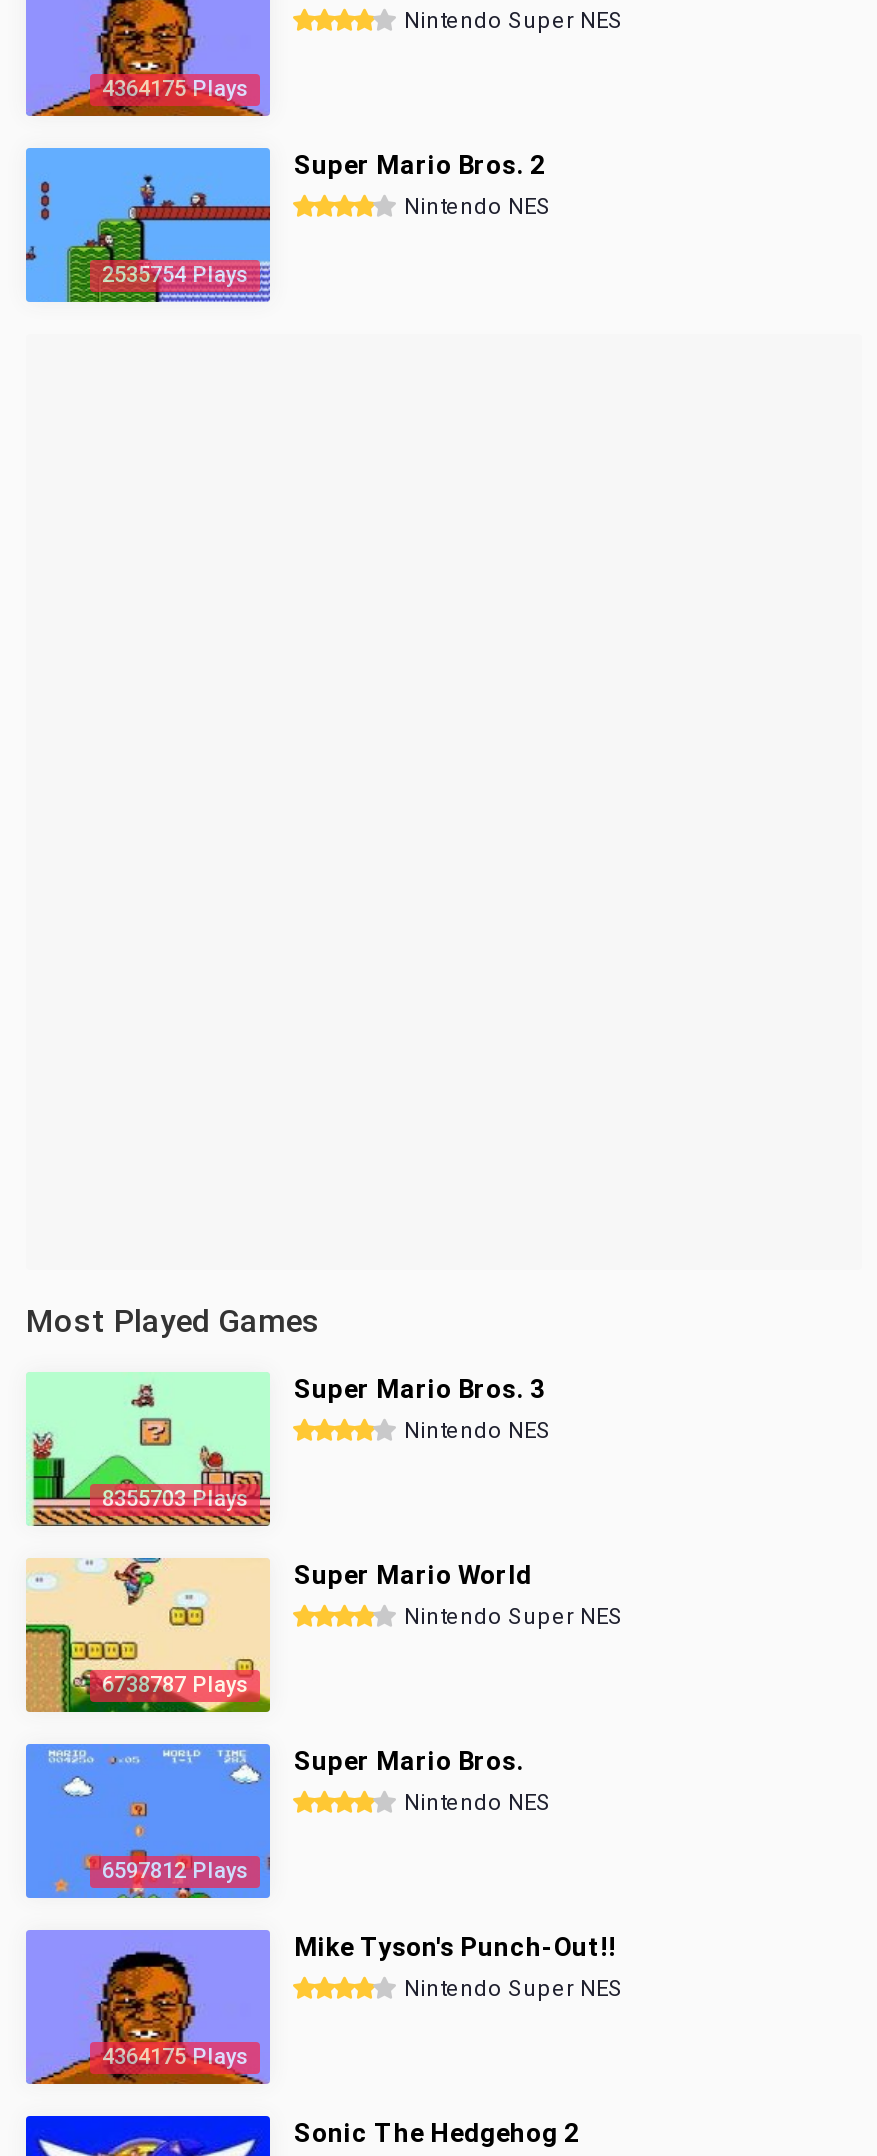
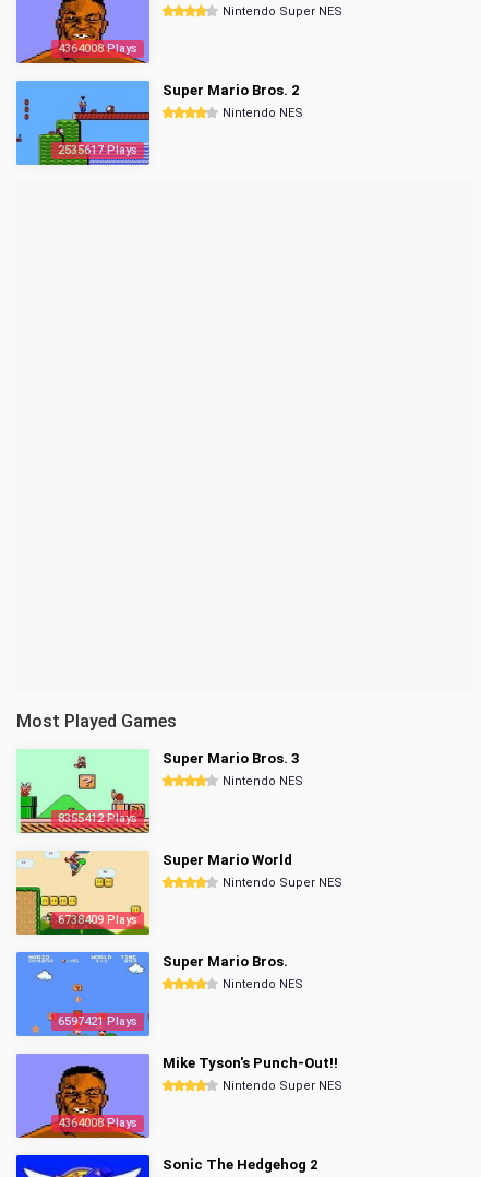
- 4364175 Plays
+ 4364008 Plays

- 2535754 Plays
+ 2535617 Plays

- 8355703 Plays
+ 8355412 Plays

- 6738787 Plays
+ 6738409 Plays

- 6597812 Plays
+ 6597421 Plays

- 4364175 Plays
+ 4364008 Plays
